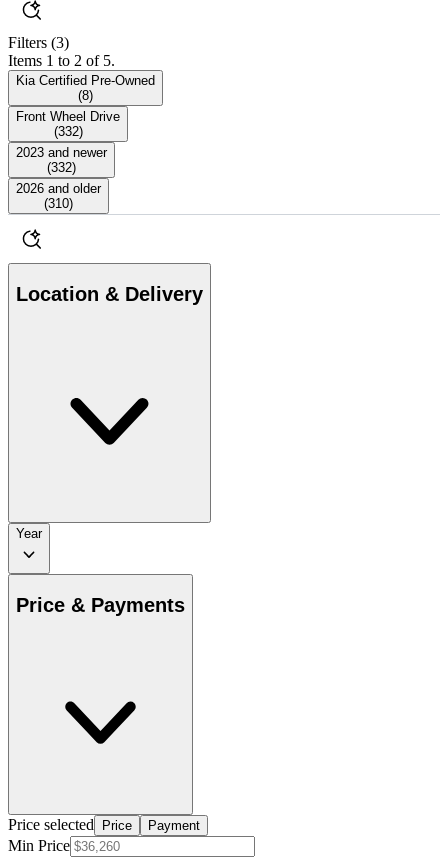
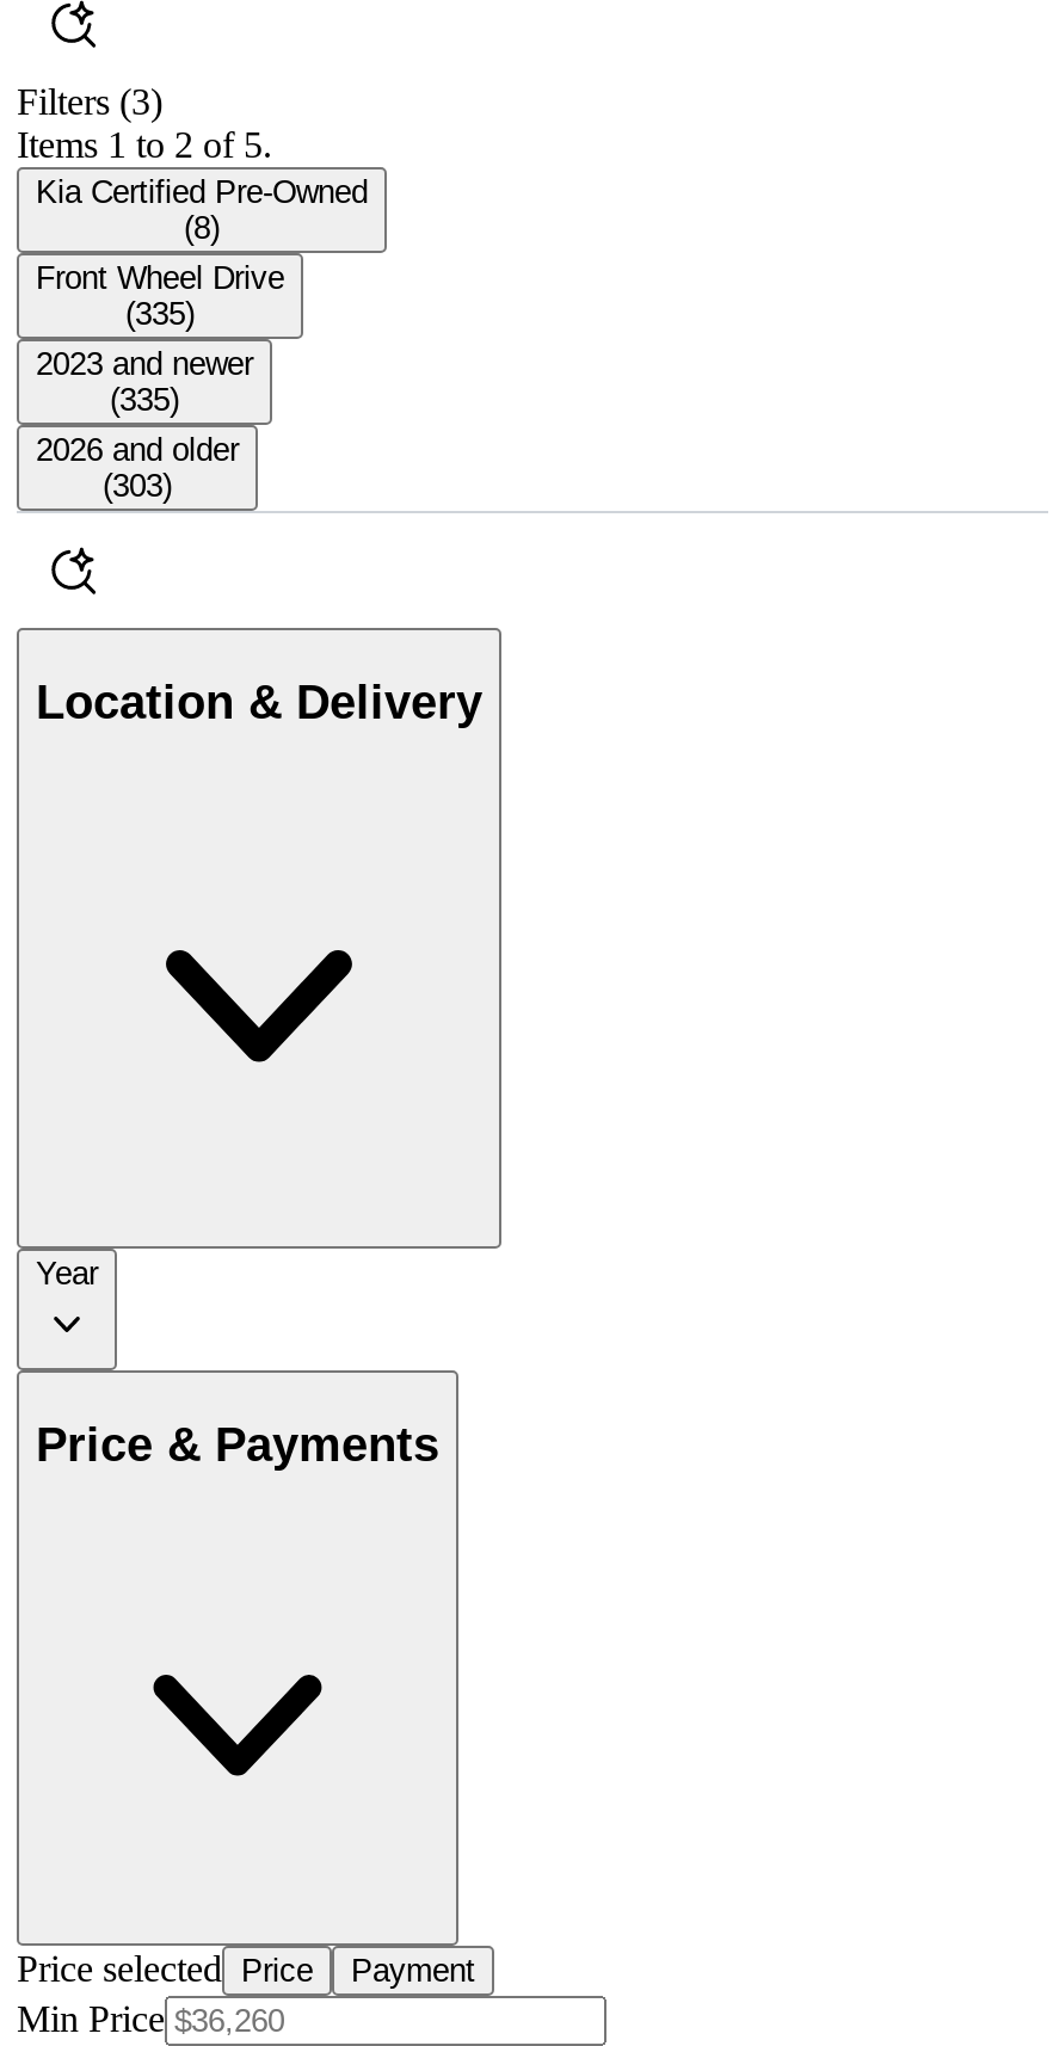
- (332)
+ (335)

- (332)
+ (335)

- (310)
+ (303)
